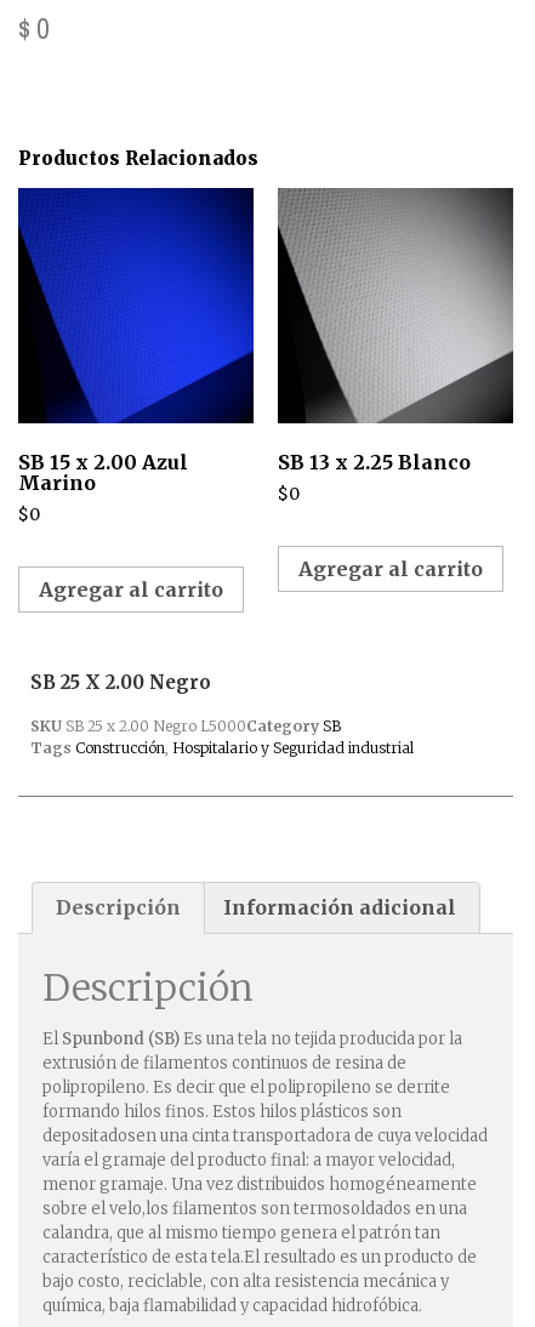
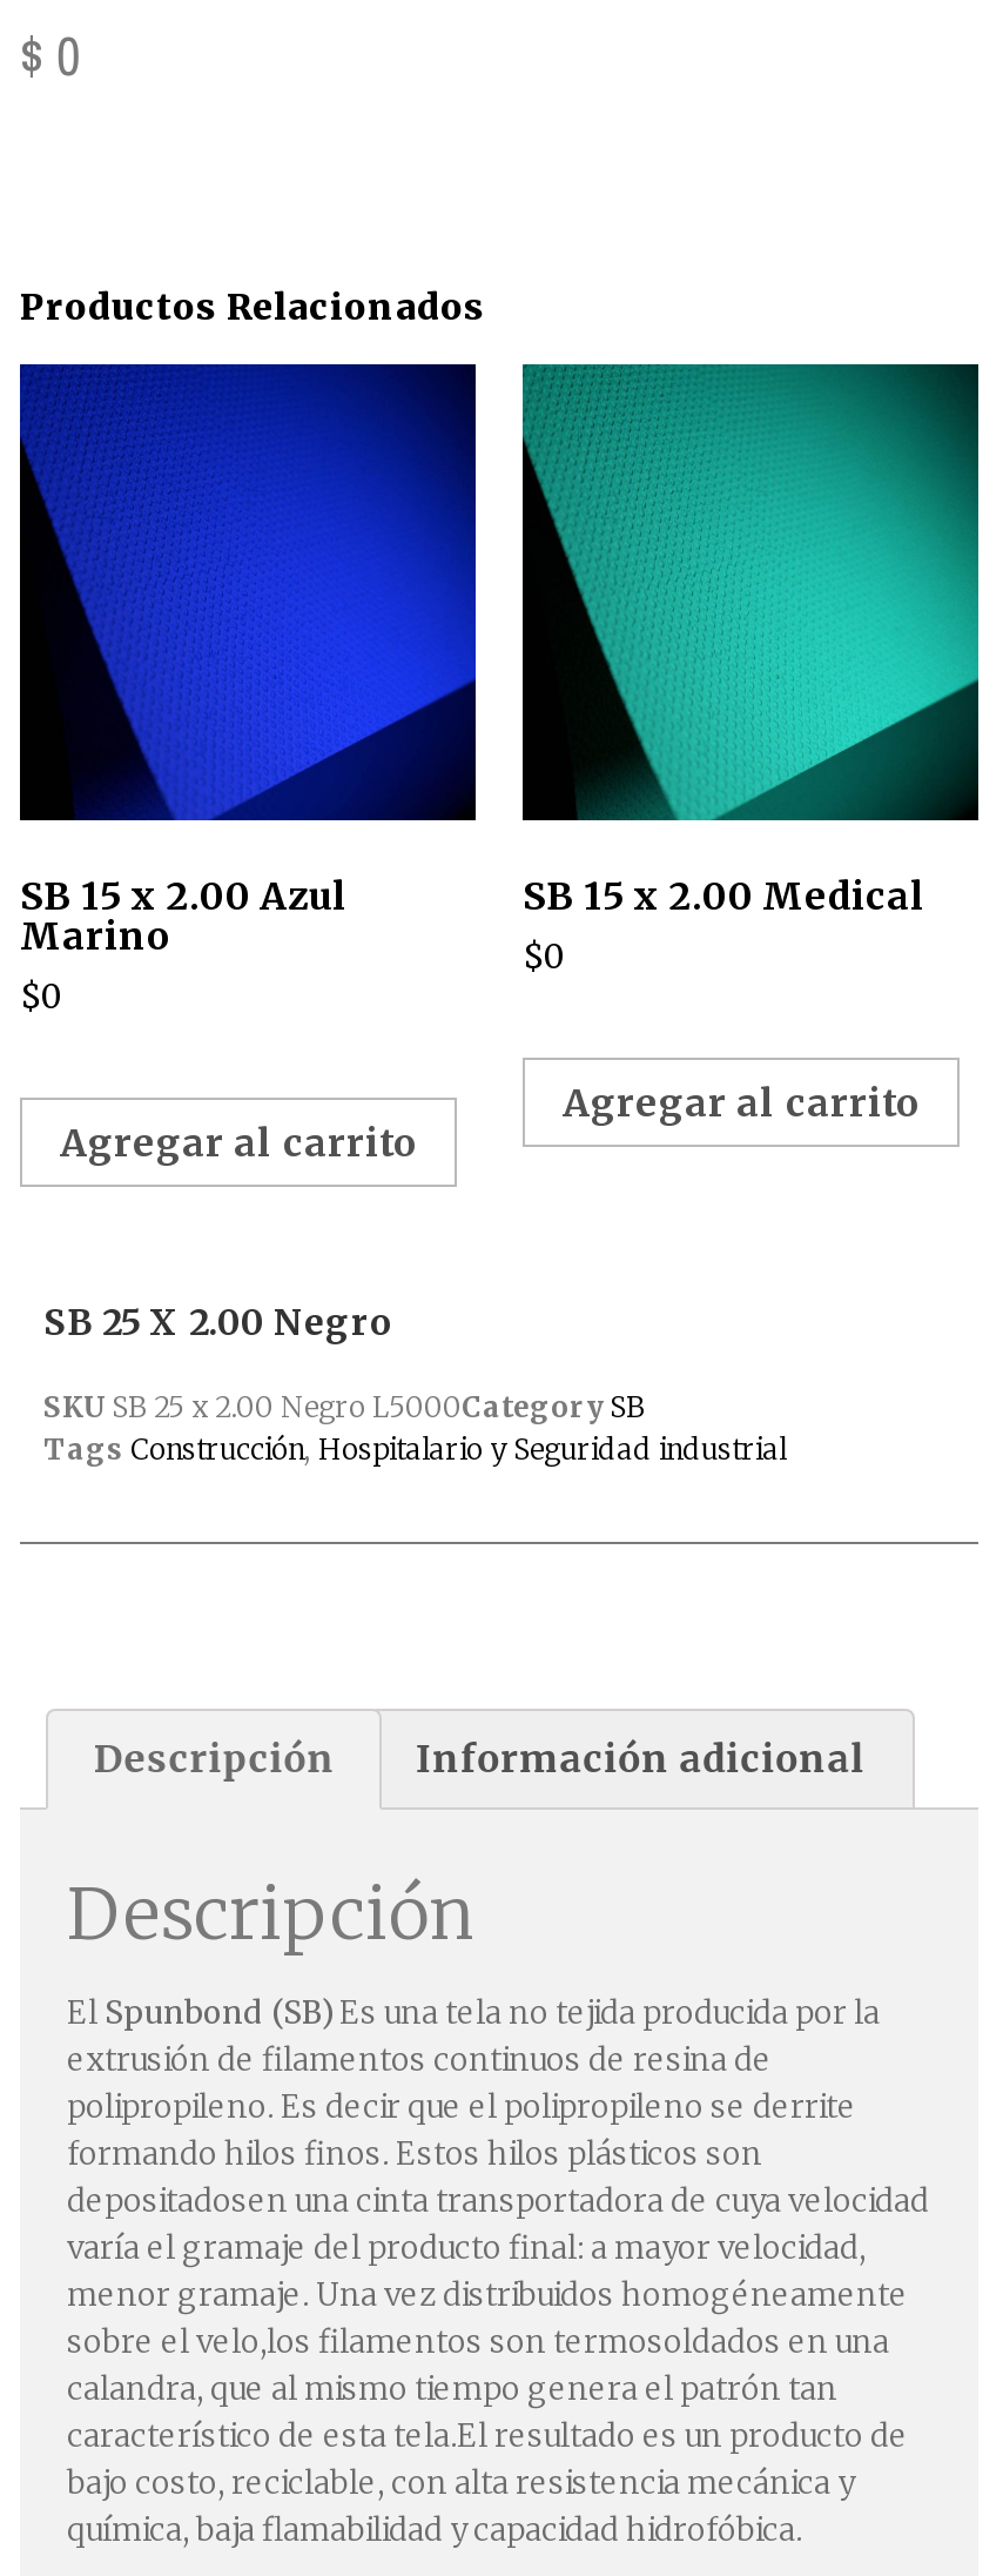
- [image]
- SB 13 x 2.25 Blanco
+ [image]
+ SB 15 x 2.00 Medical
